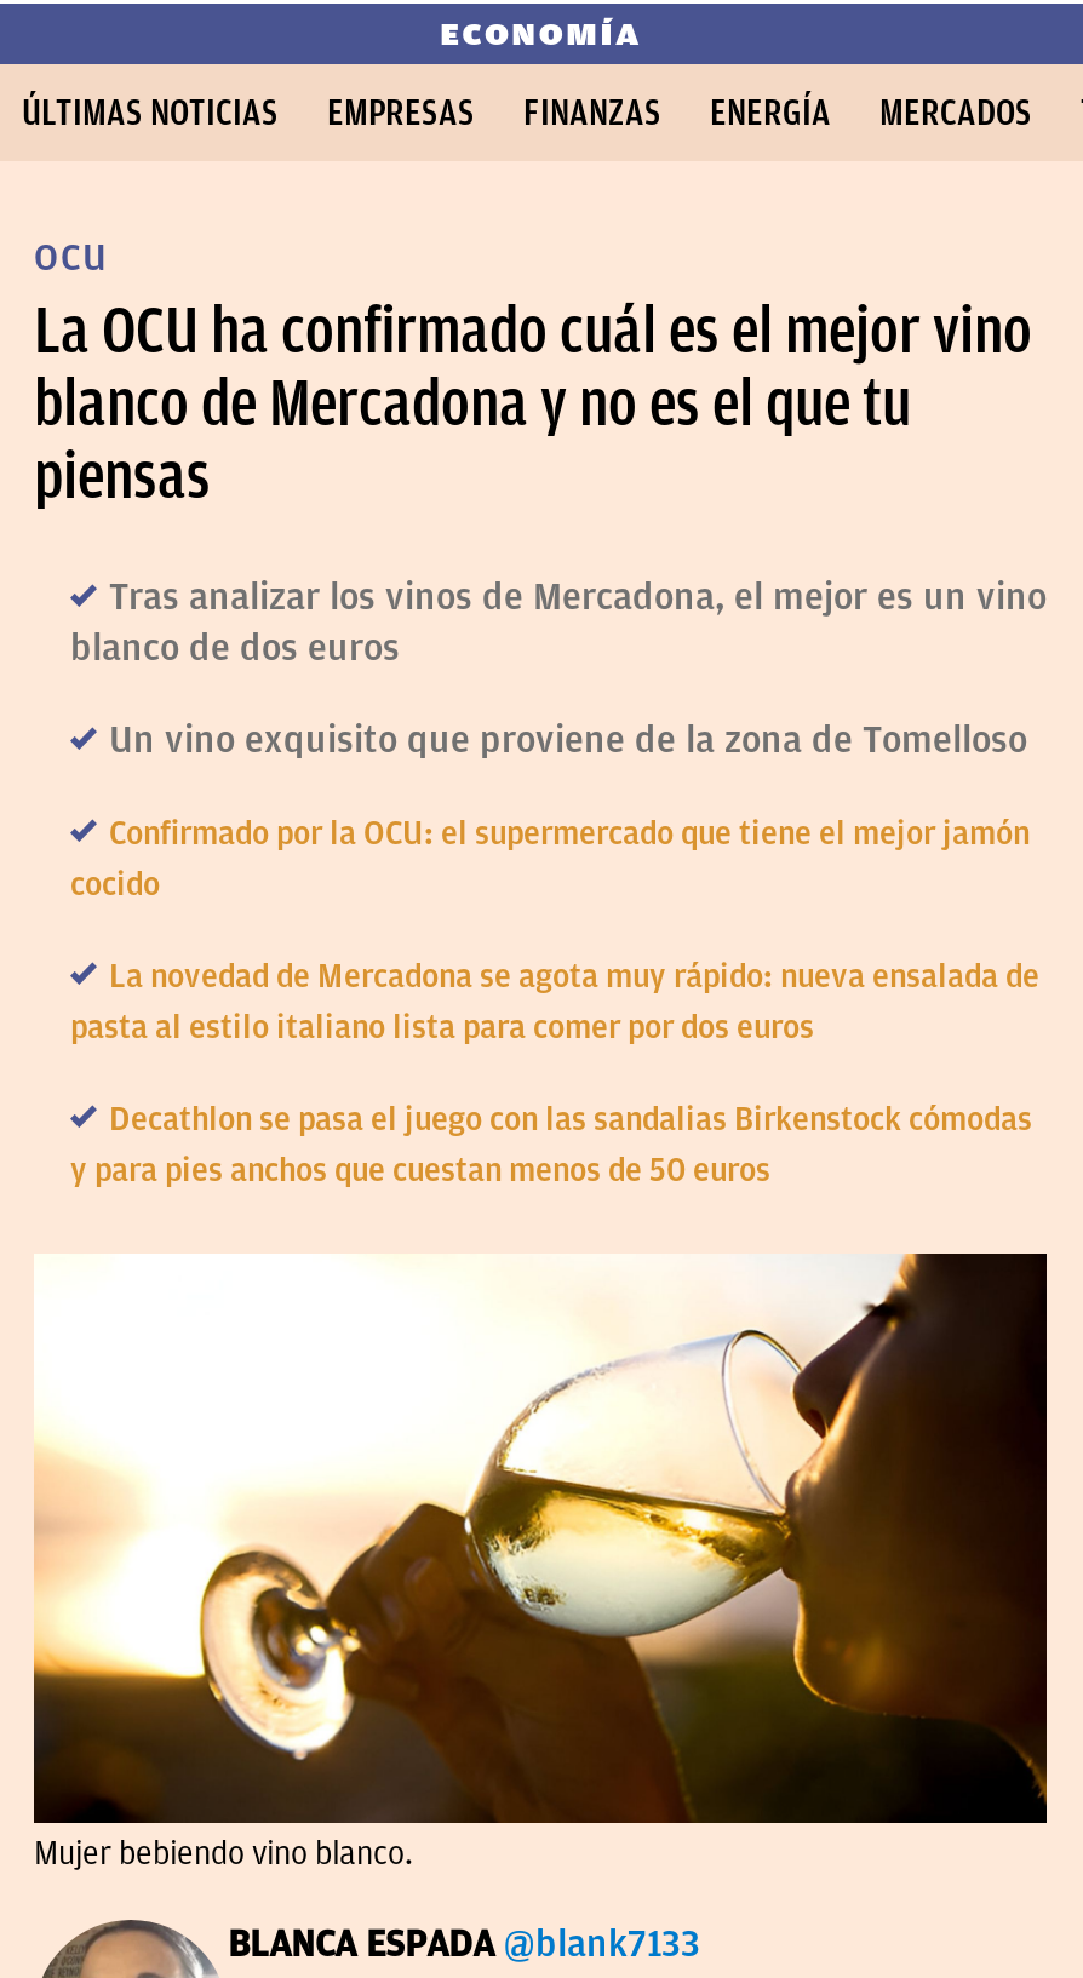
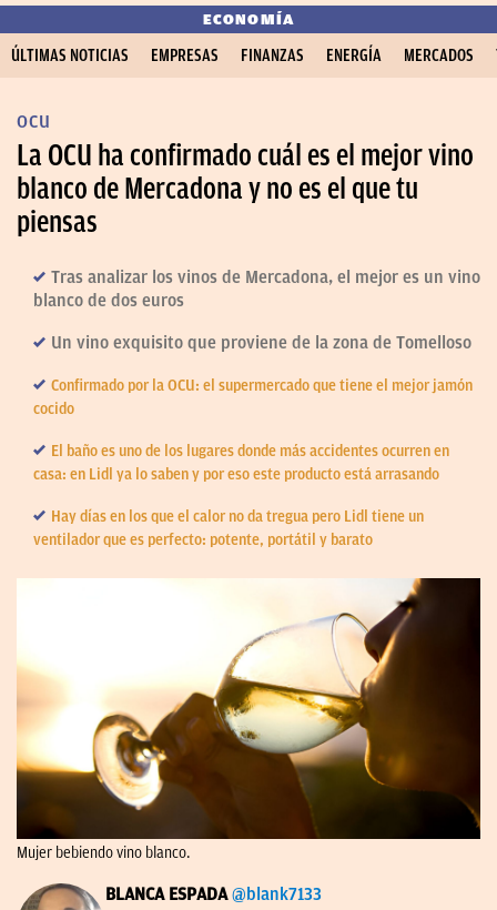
- La novedad de Mercadona se agota muy rápido: nueva ensalada de
- pasta al estilo italiano lista para comer por dos euros
+ El baño es uno de los lugares donde más accidentes ocurren en
+ casa: en Lidl ya lo saben y por eso este producto está arrasando

- Decathlon se pasa el juego con las sandalias Birkenstock cómodas
- y para pies anchos que cuestan menos de 50 euros
+ Hay días en los que el calor no da tregua pero Lidl tiene un
+ ventilador que es perfecto: potente, portátil y barato
